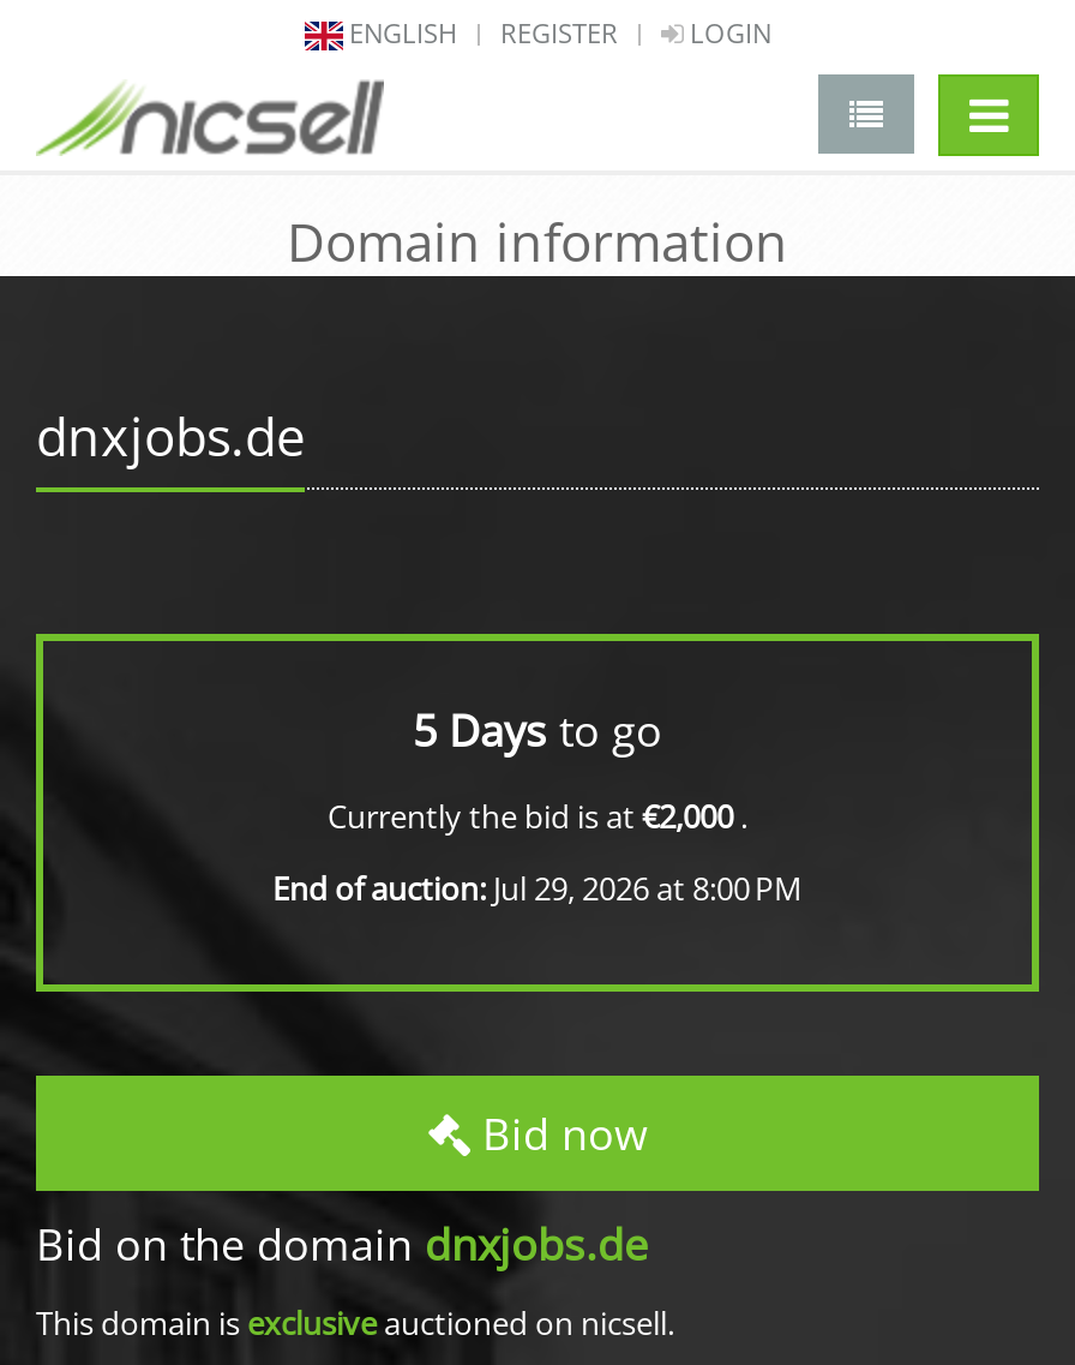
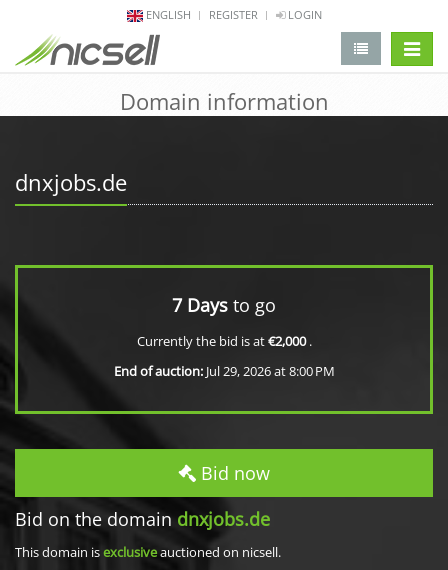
- 5 Days to go
+ 7 Days to go
